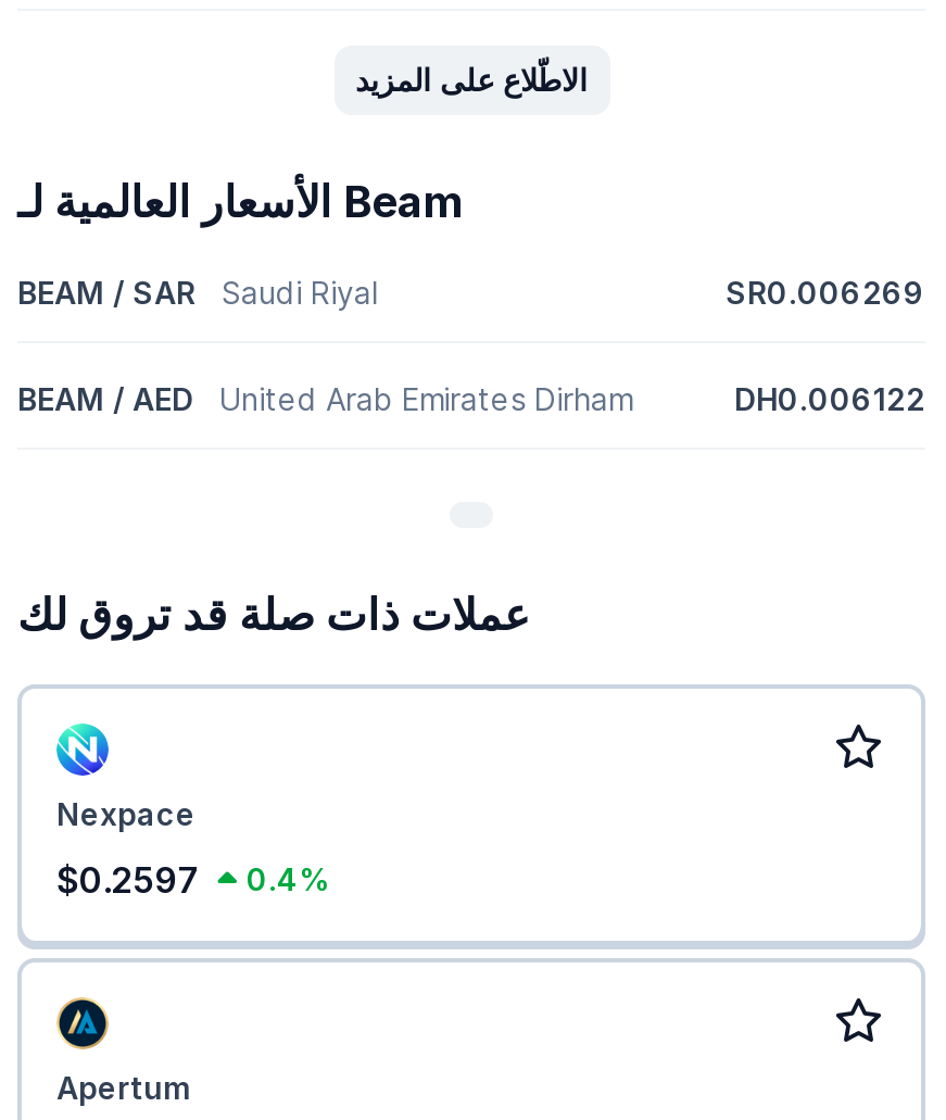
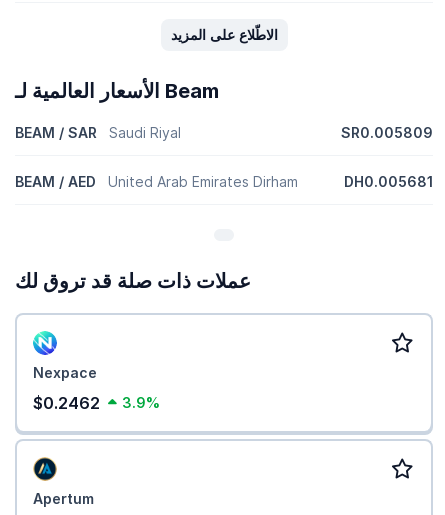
- SR0.006269
+ SR0.005809

- DH0.006122
+ DH0.005681

- $0.2597
+ $0.2462

- 0.4%
+ 3.9%
